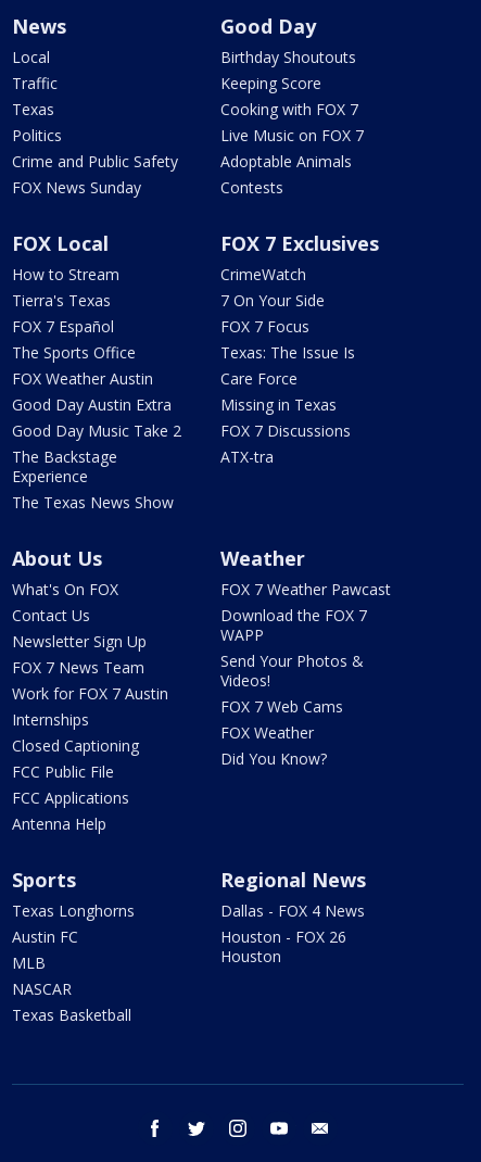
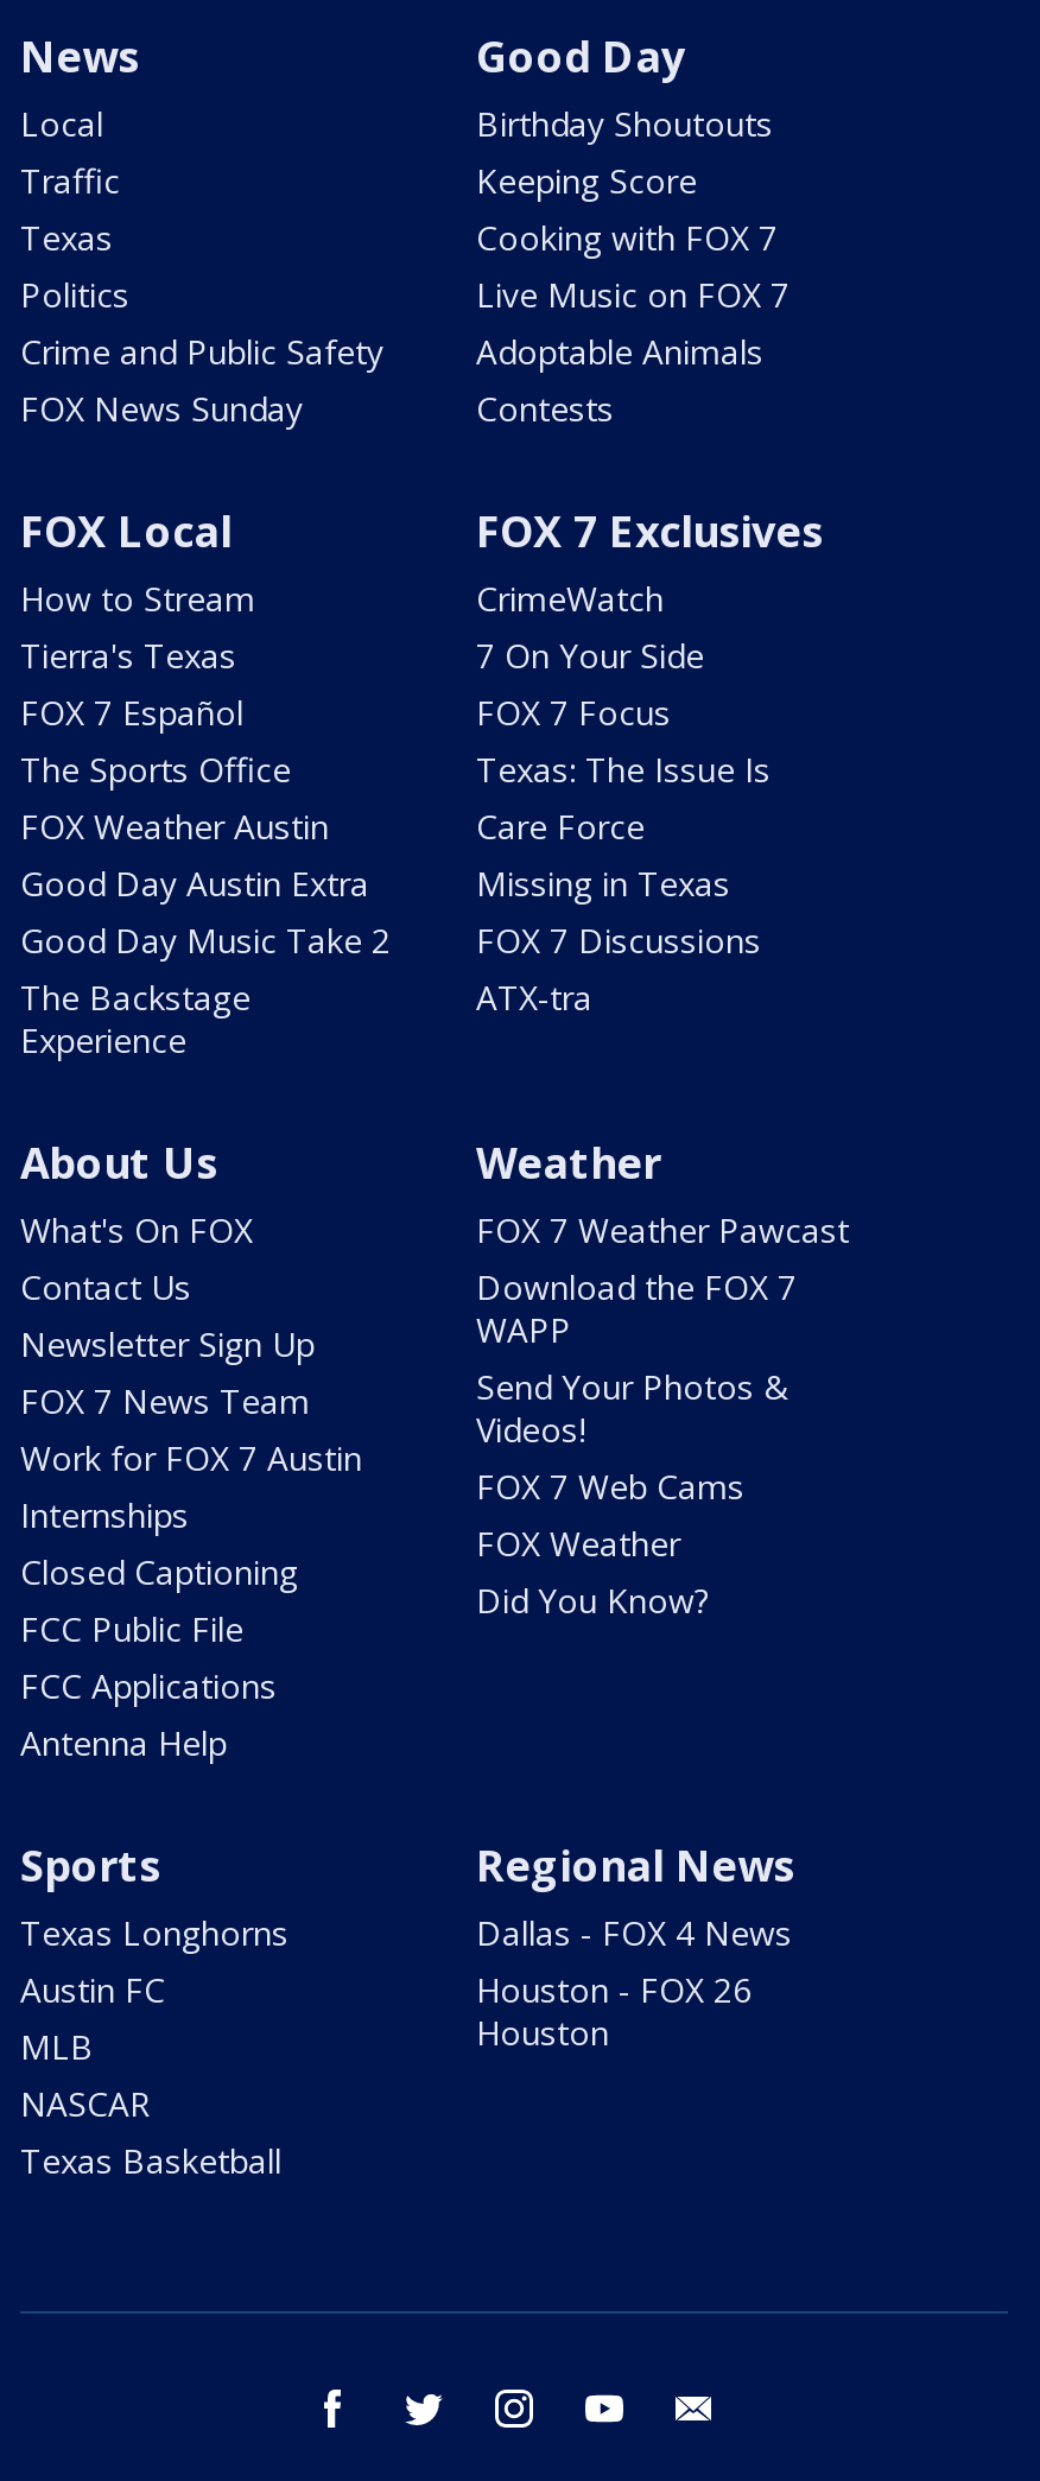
- The Texas News Show
